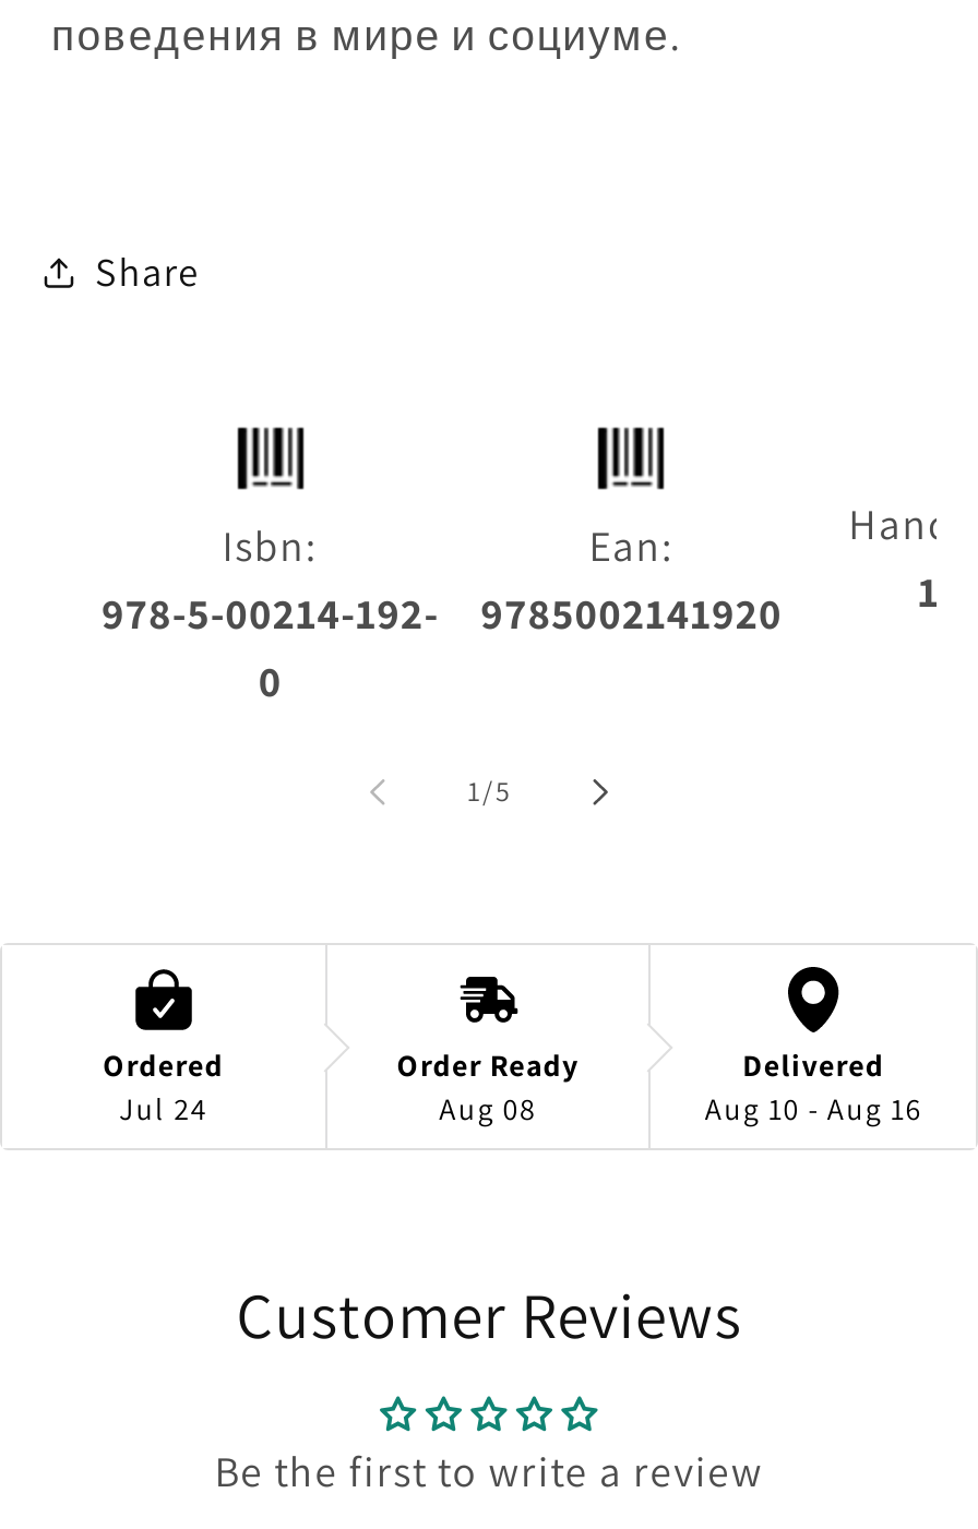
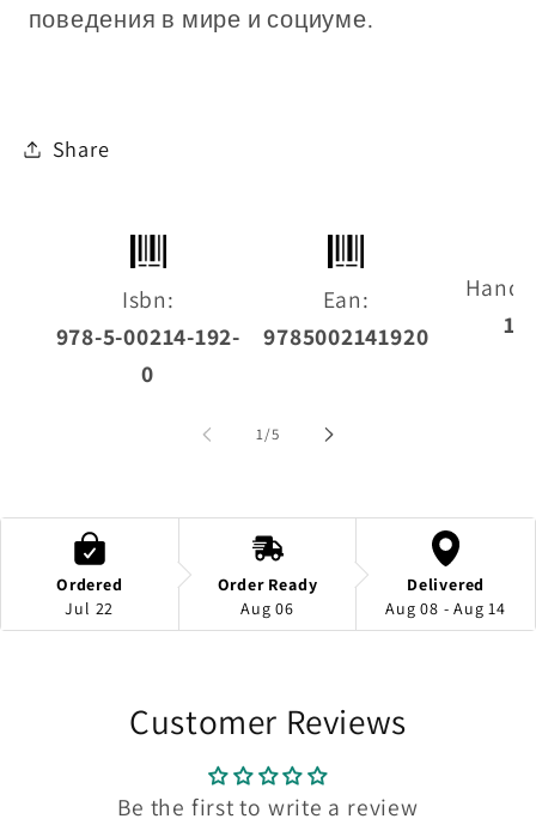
- Jul 24
+ Jul 22

- Aug 08
+ Aug 06

- Aug 10 - Aug 16
+ Aug 08 - Aug 14
